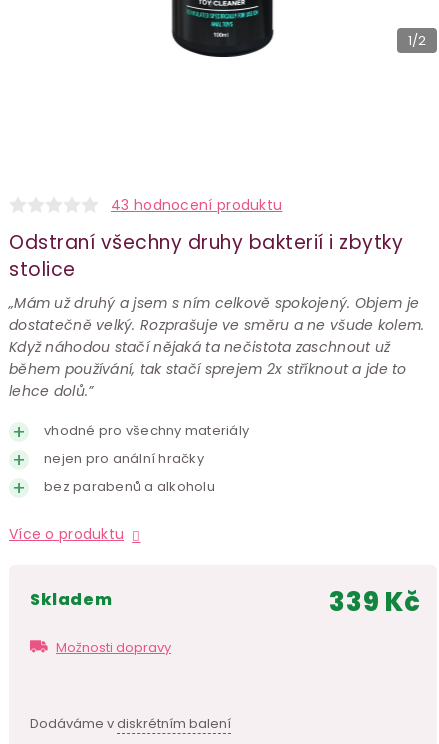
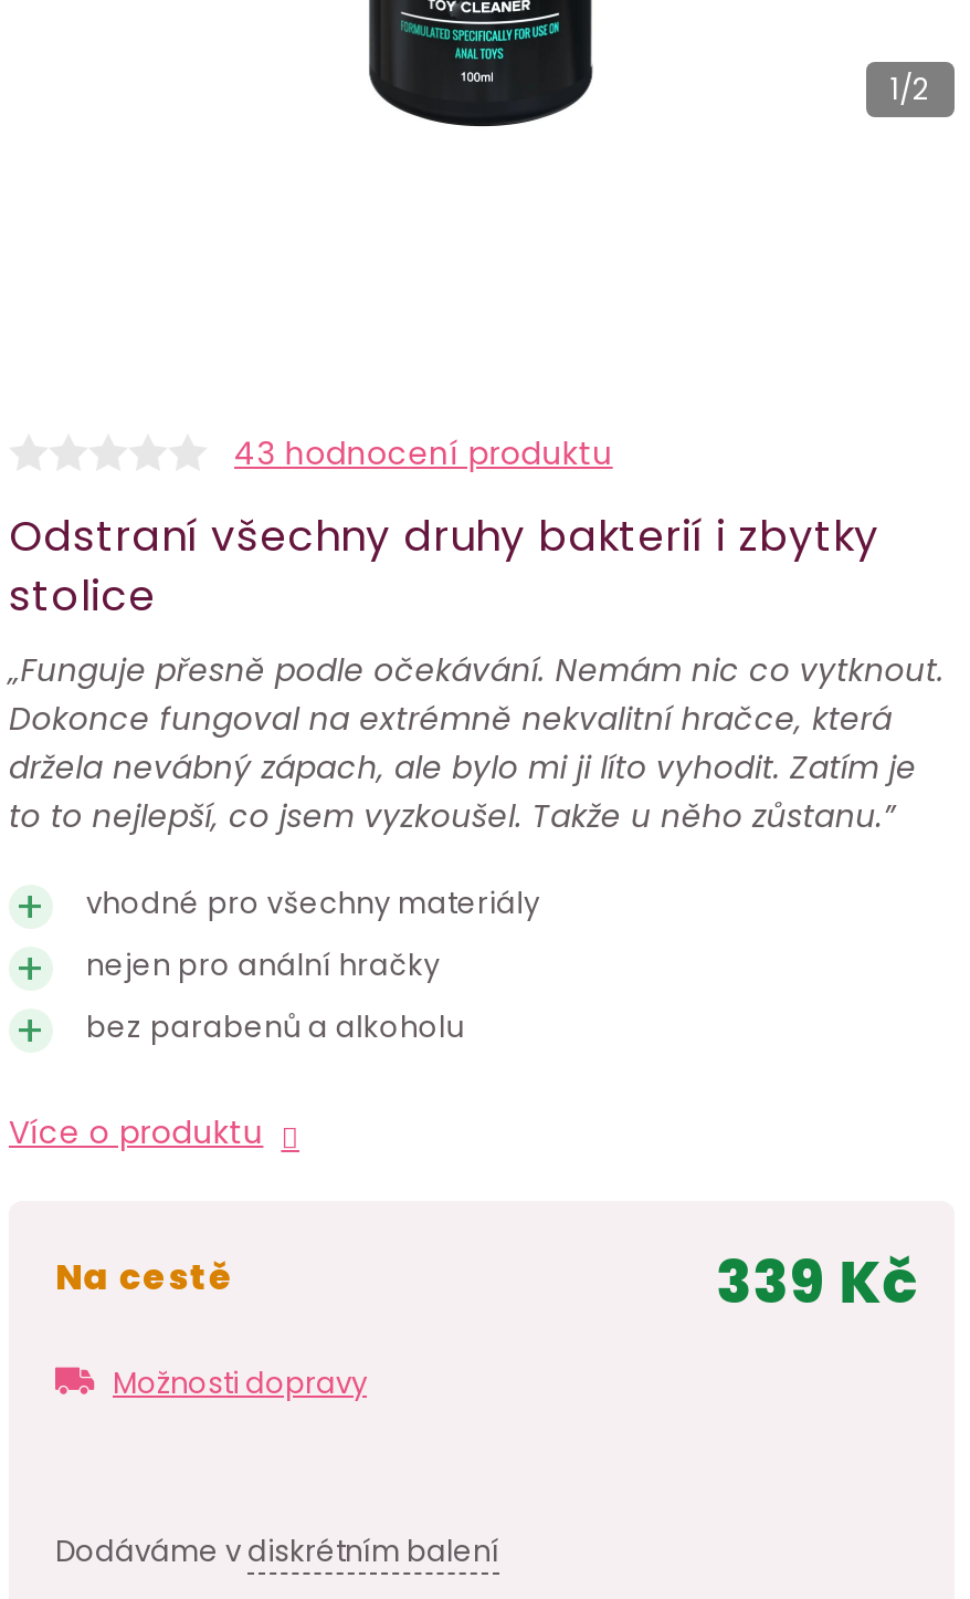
- „Mám už druhý a jsem s ním celkově spokojený. Objem je
- dostatečně velký. Rozprašuje ve směru a ne všude kolem.
- Když náhodou stačí nějaká ta nečistota zaschnout už
- během používání, tak stačí sprejem 2x stříknout a jde to
- lehce dolů.”
+ „Funguje přesně podle očekávání. Nemám nic co vytknout.
+ Dokonce fungoval na extrémně nekvalitní hračce, která
+ držela nevábný zápach, ale bylo mi ji líto vyhodit. Zatím je
+ to to nejlepší, co jsem vyzkoušel. Takže u něho zůstanu.”

- skladem
+ na cestě
